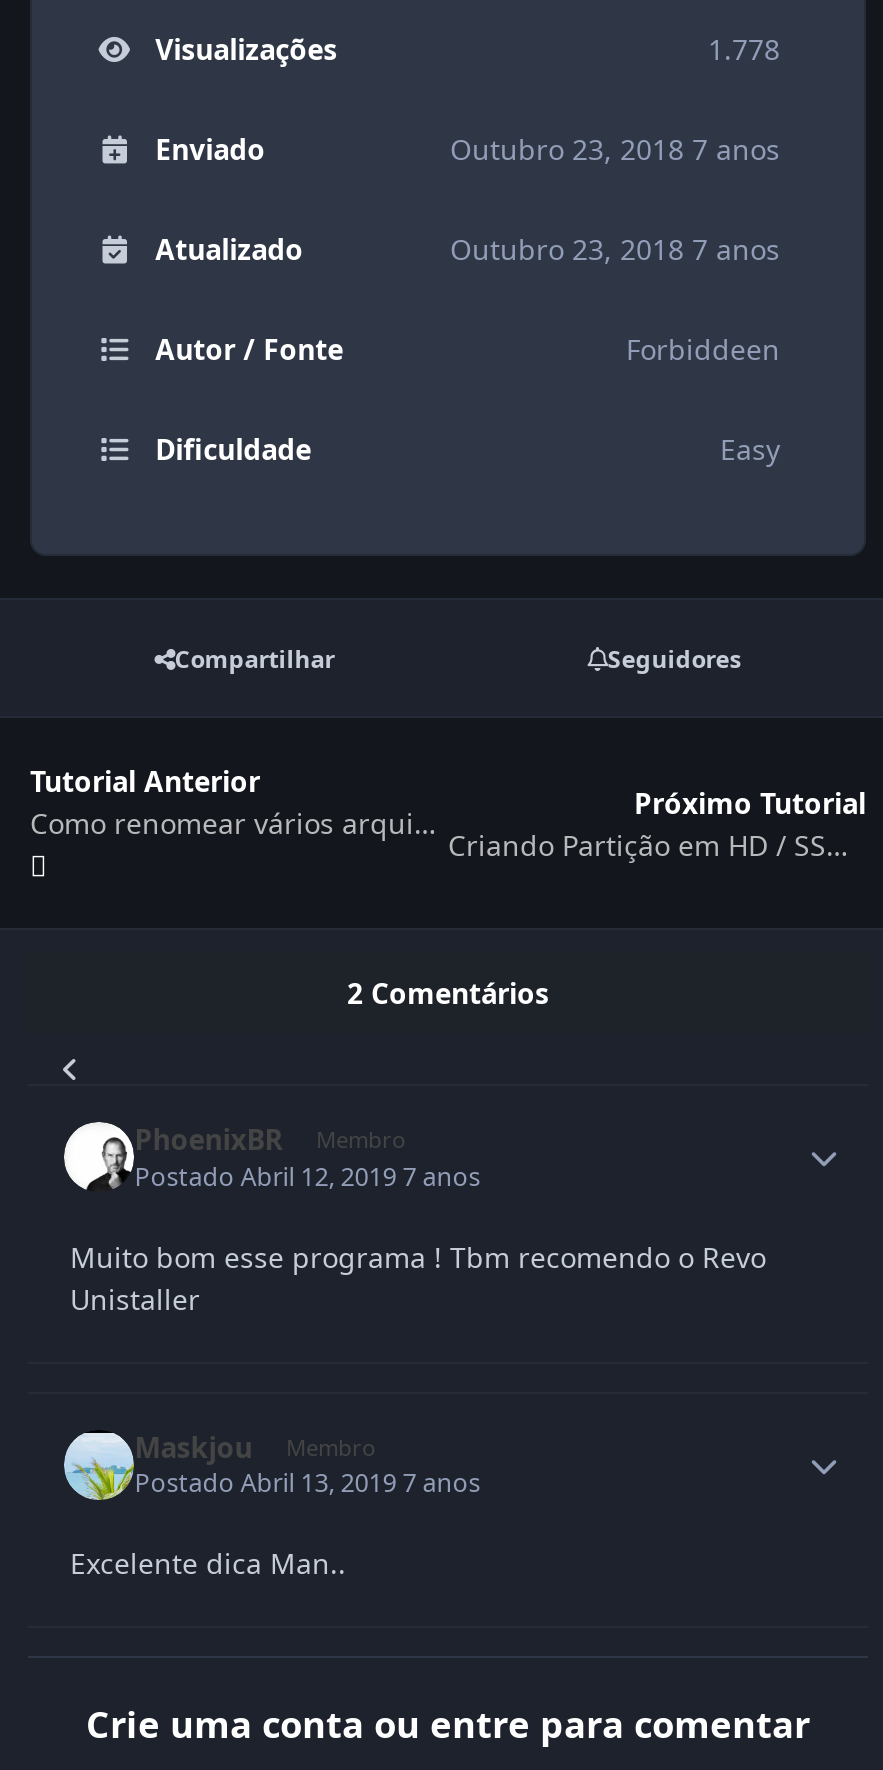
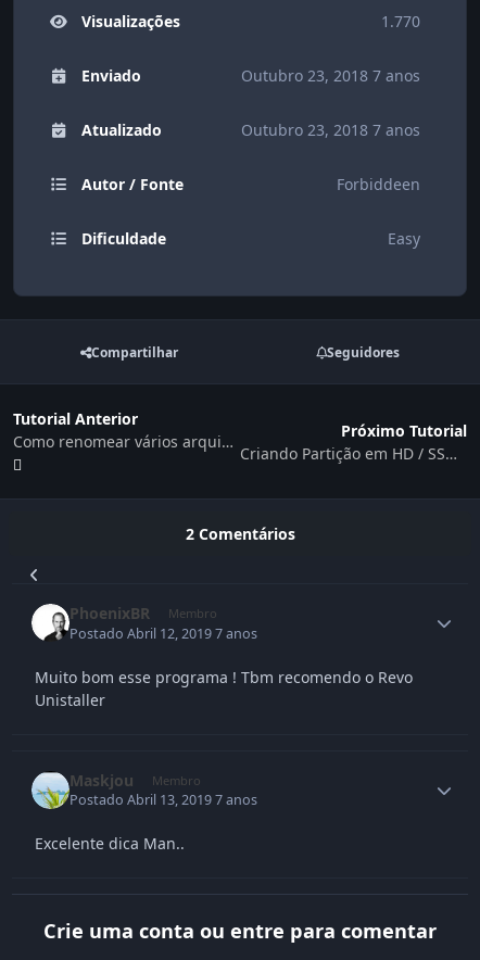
- 1.778
+ 1.770
